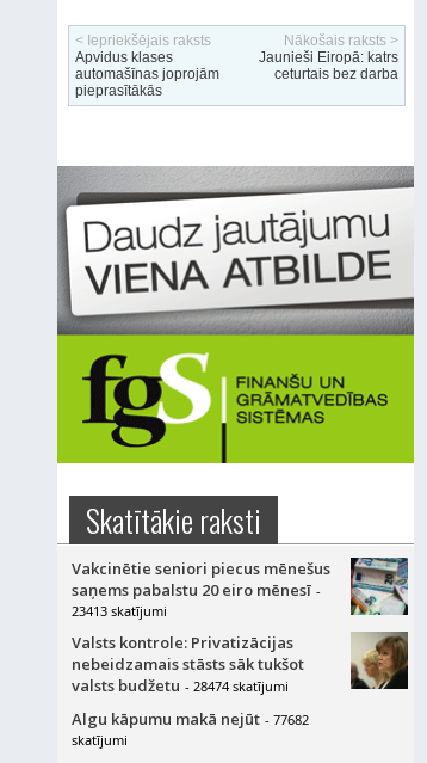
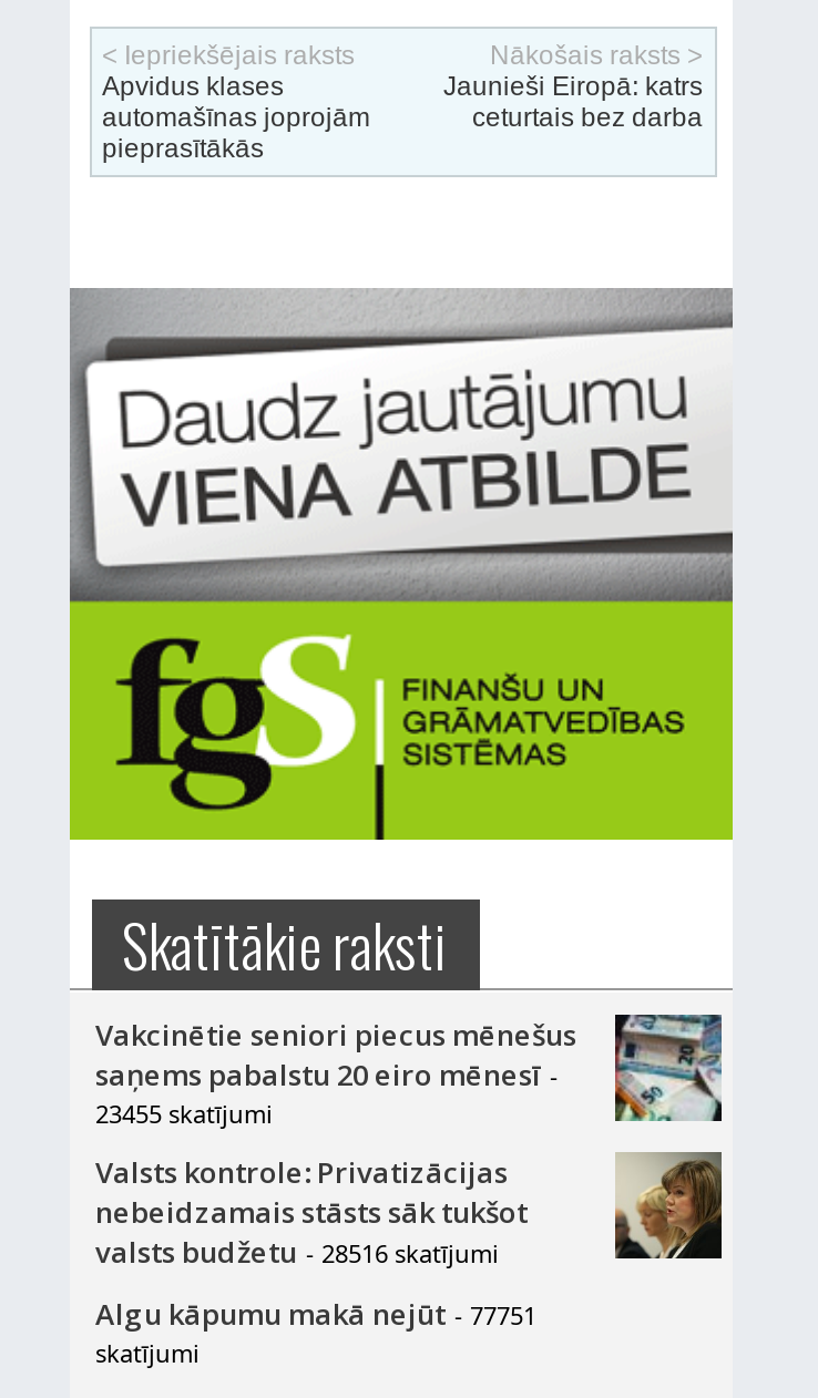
- 23413 skatījumi
+ 23455 skatījumi

- valsts budžetu - 28474 skatījumi
+ valsts budžetu - 28516 skatījumi

- Algu kāpumu makā nejūt - 77682
+ Algu kāpumu makā nejūt - 77751
